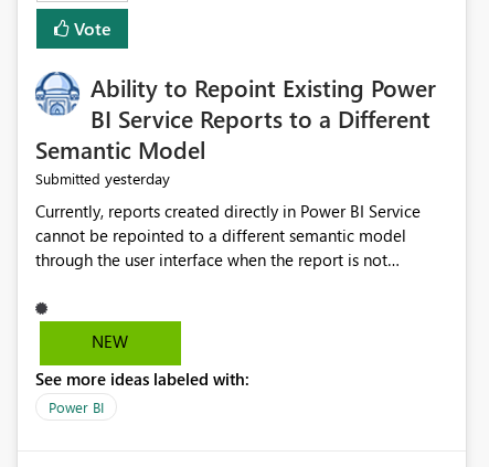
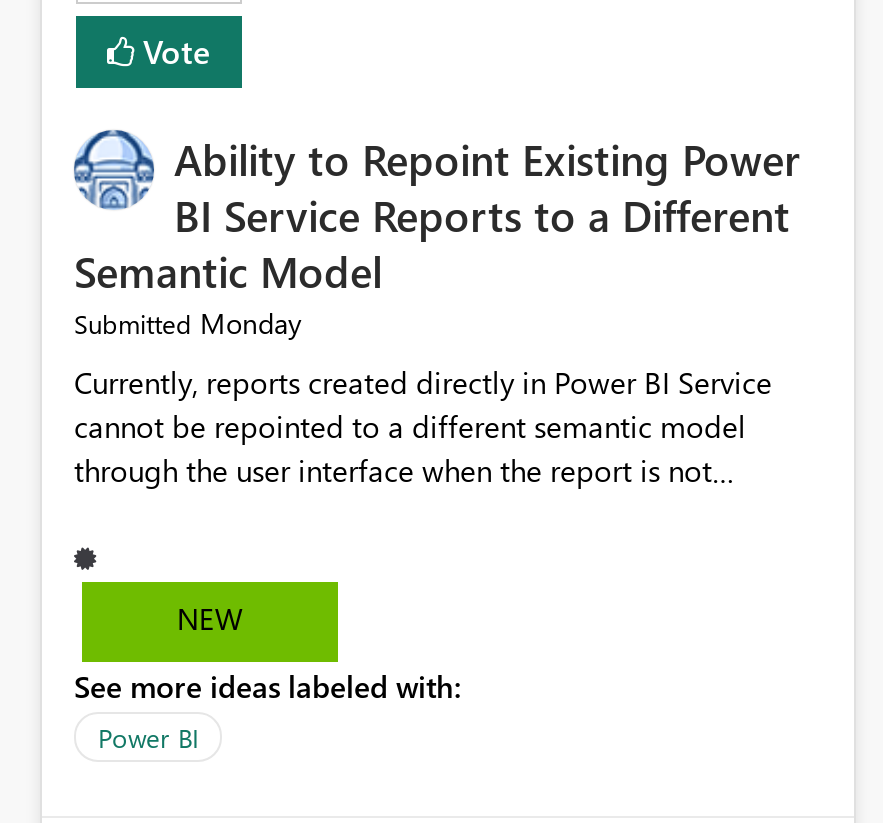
- Submitted yesterday
+ Submitted Monday
